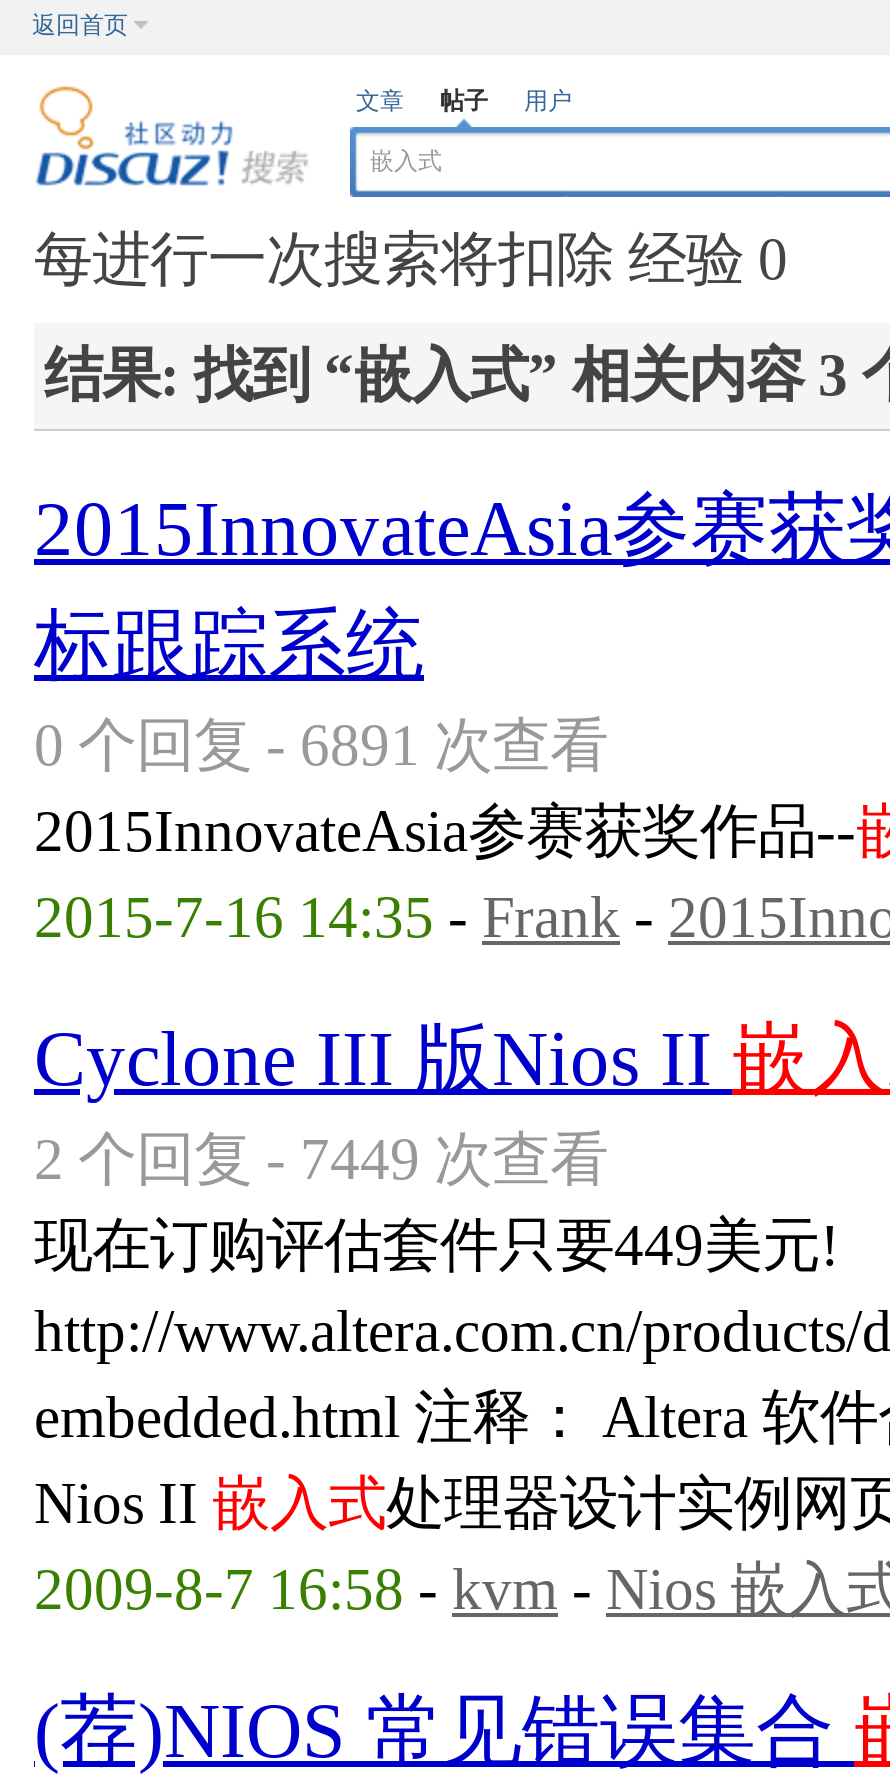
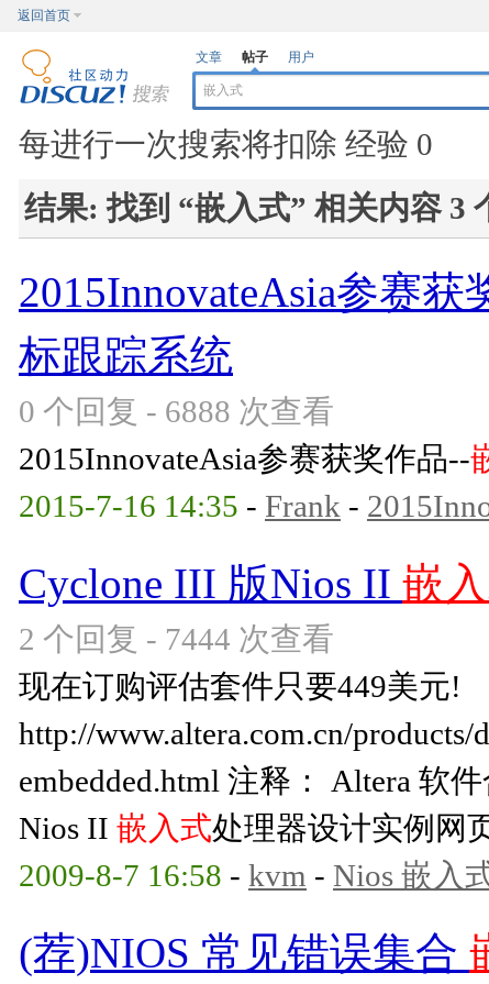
- 0 个回复 - 6891 次查看
+ 0 个回复 - 6888 次查看

- 2 个回复 - 7449 次查看
+ 2 个回复 - 7444 次查看
